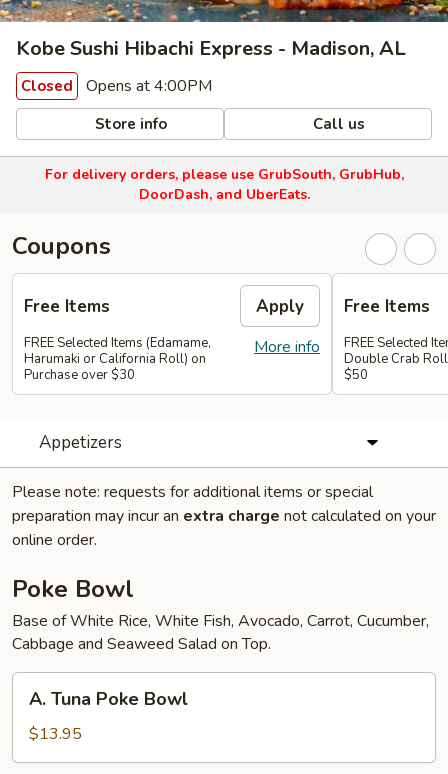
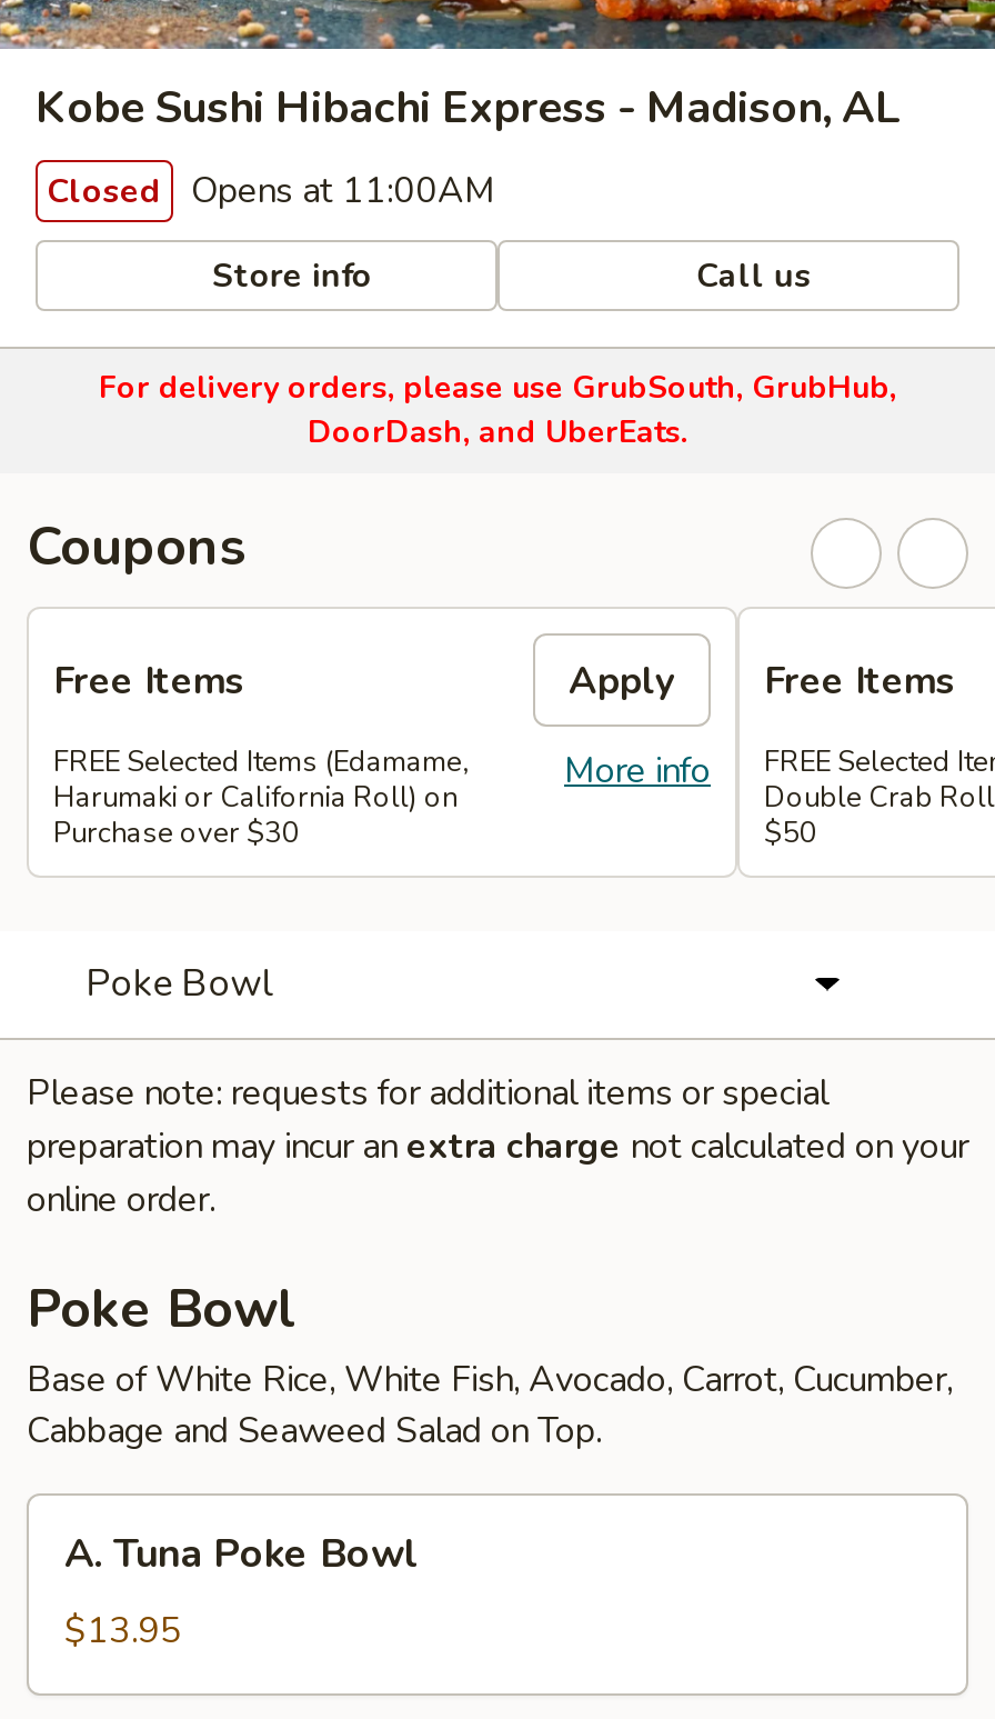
- Closed Opens at 4:00PM
+ Closed Opens at 11:00AM

- Appetizers
+ Poke Bowl
